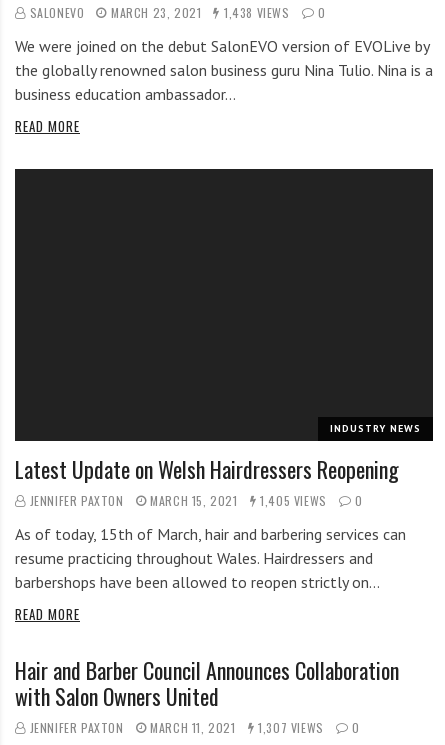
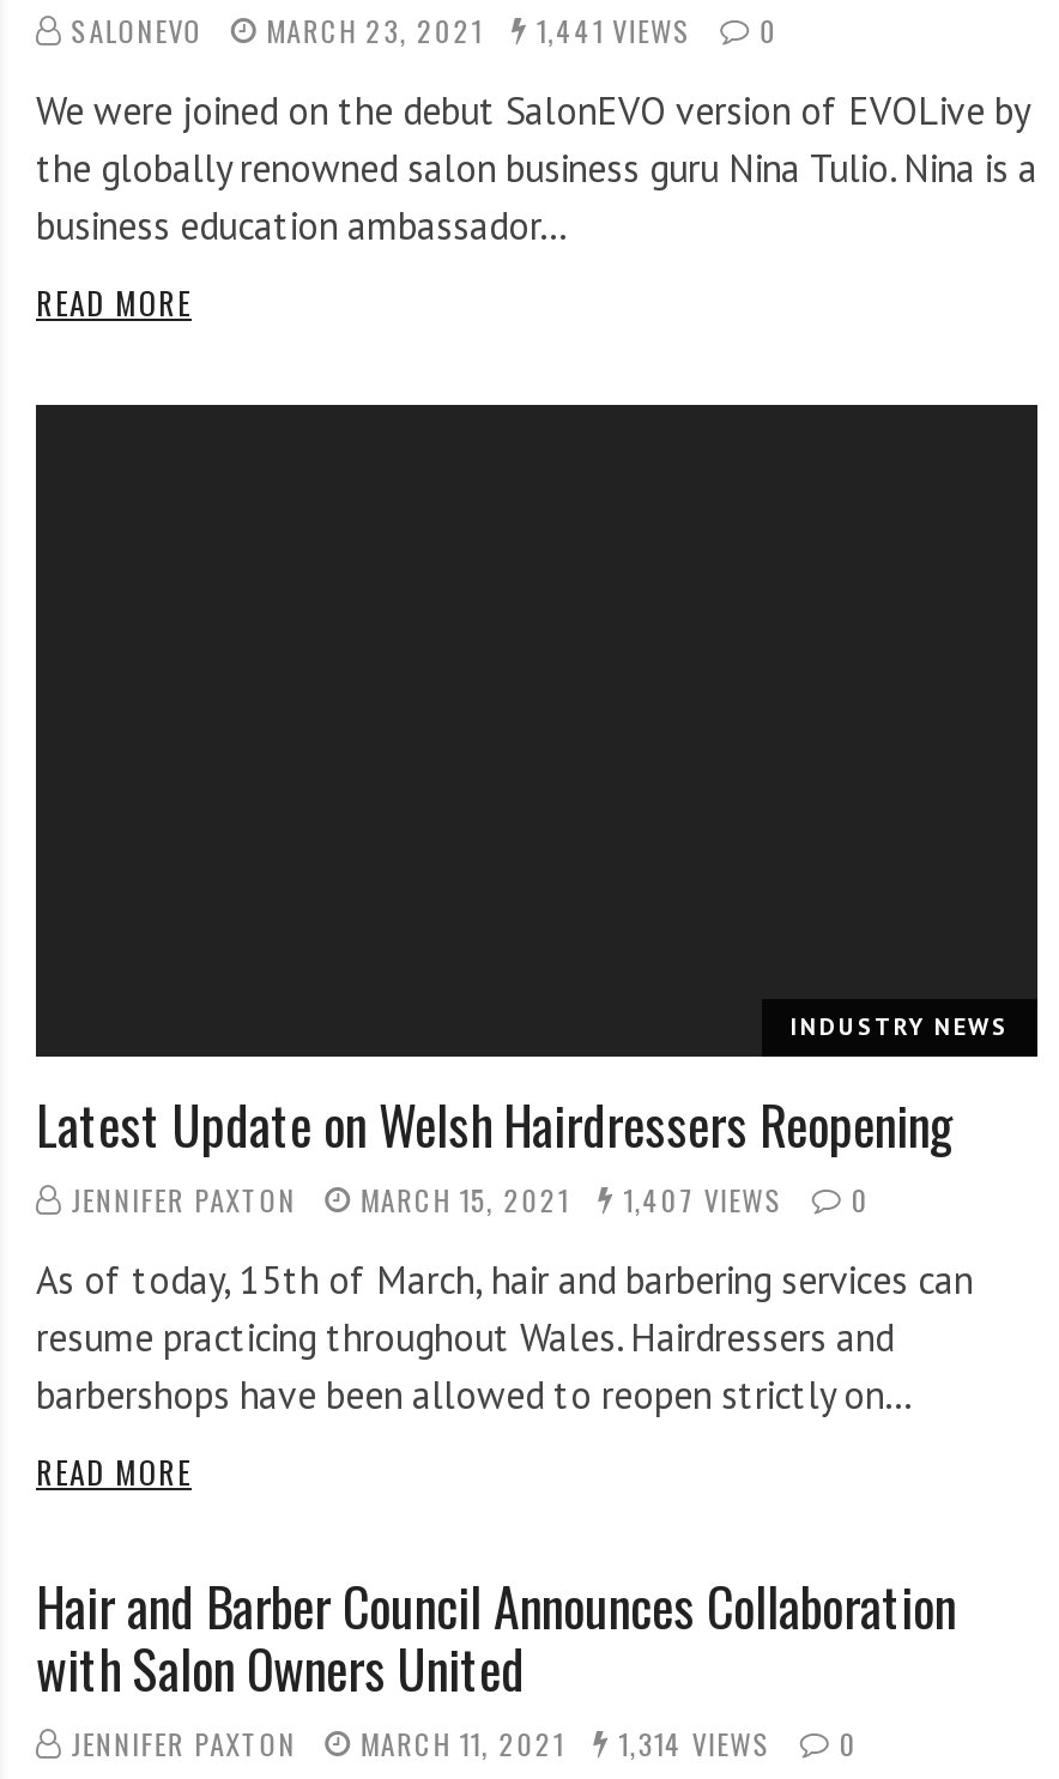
- SALONEVO MARCH 23, 2021 1,438 VIEWS 0
+ SALONEVO MARCH 23, 2021 1,441 VIEWS 0

- JENNIFER PAXTON MARCH 15, 2021 1,405 VIEWS 0
+ JENNIFER PAXTON MARCH 15, 2021 1,407 VIEWS 0

- JENNIFER PAXTON MARCH 11, 2021 1,307 VIEWS 0
+ JENNIFER PAXTON MARCH 11, 2021 1,314 VIEWS 0
